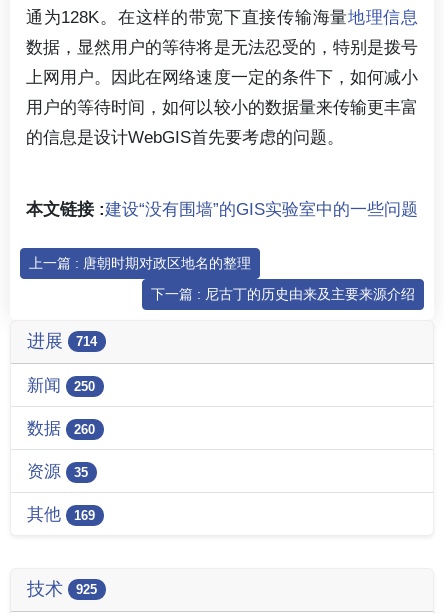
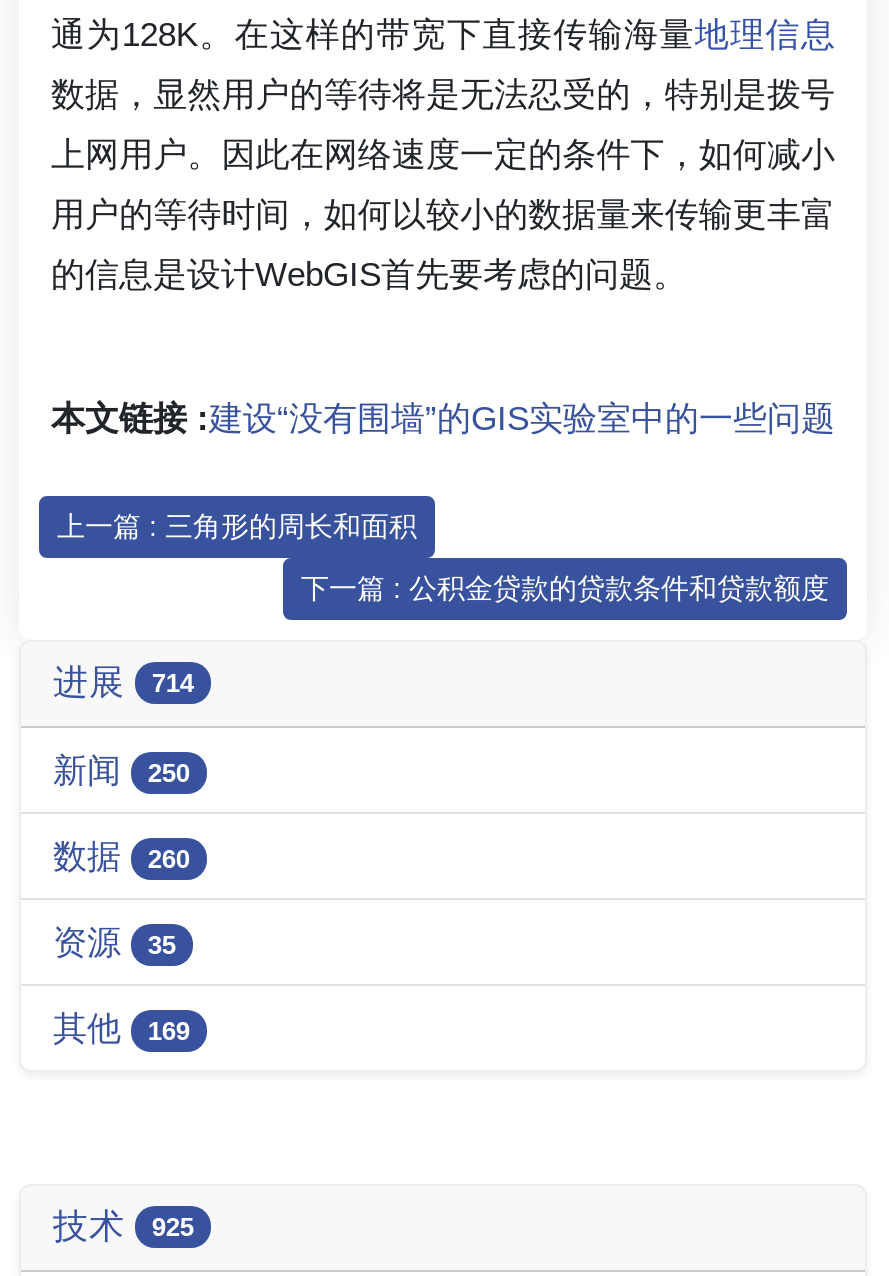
- 上一篇 : 唐朝时期对政区地名的整理
+ 上一篇 : 三角形的周长和面积

- 下一篇 : 尼古丁的历史由来及主要来源介绍
+ 下一篇 : 公积金贷款的贷款条件和贷款额度
